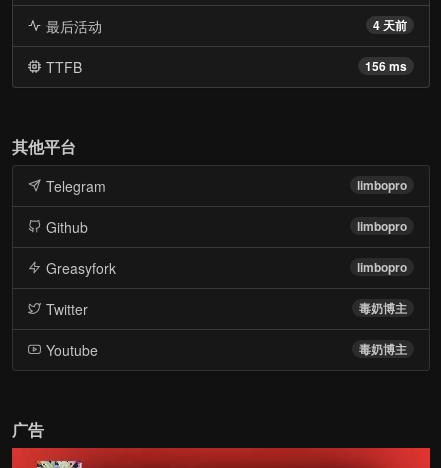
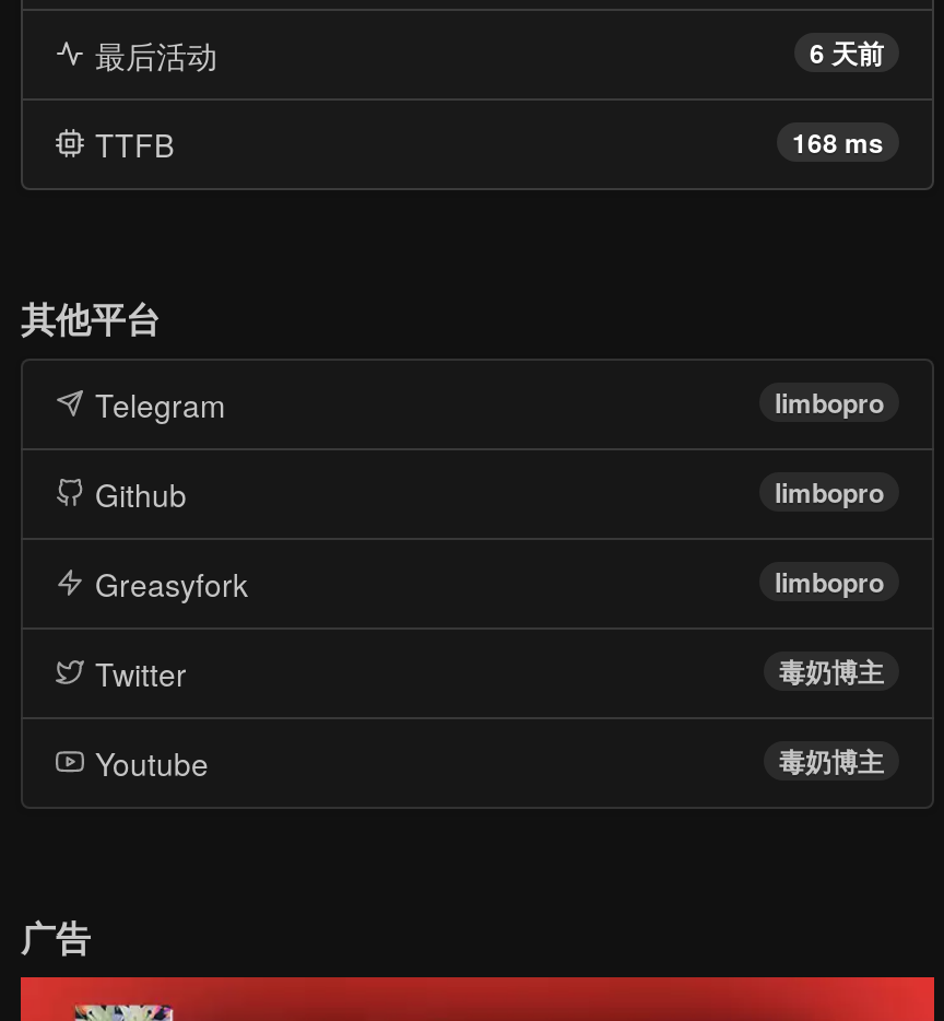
- 4 天前
+ 6 天前

- 156 ms
+ 168 ms
